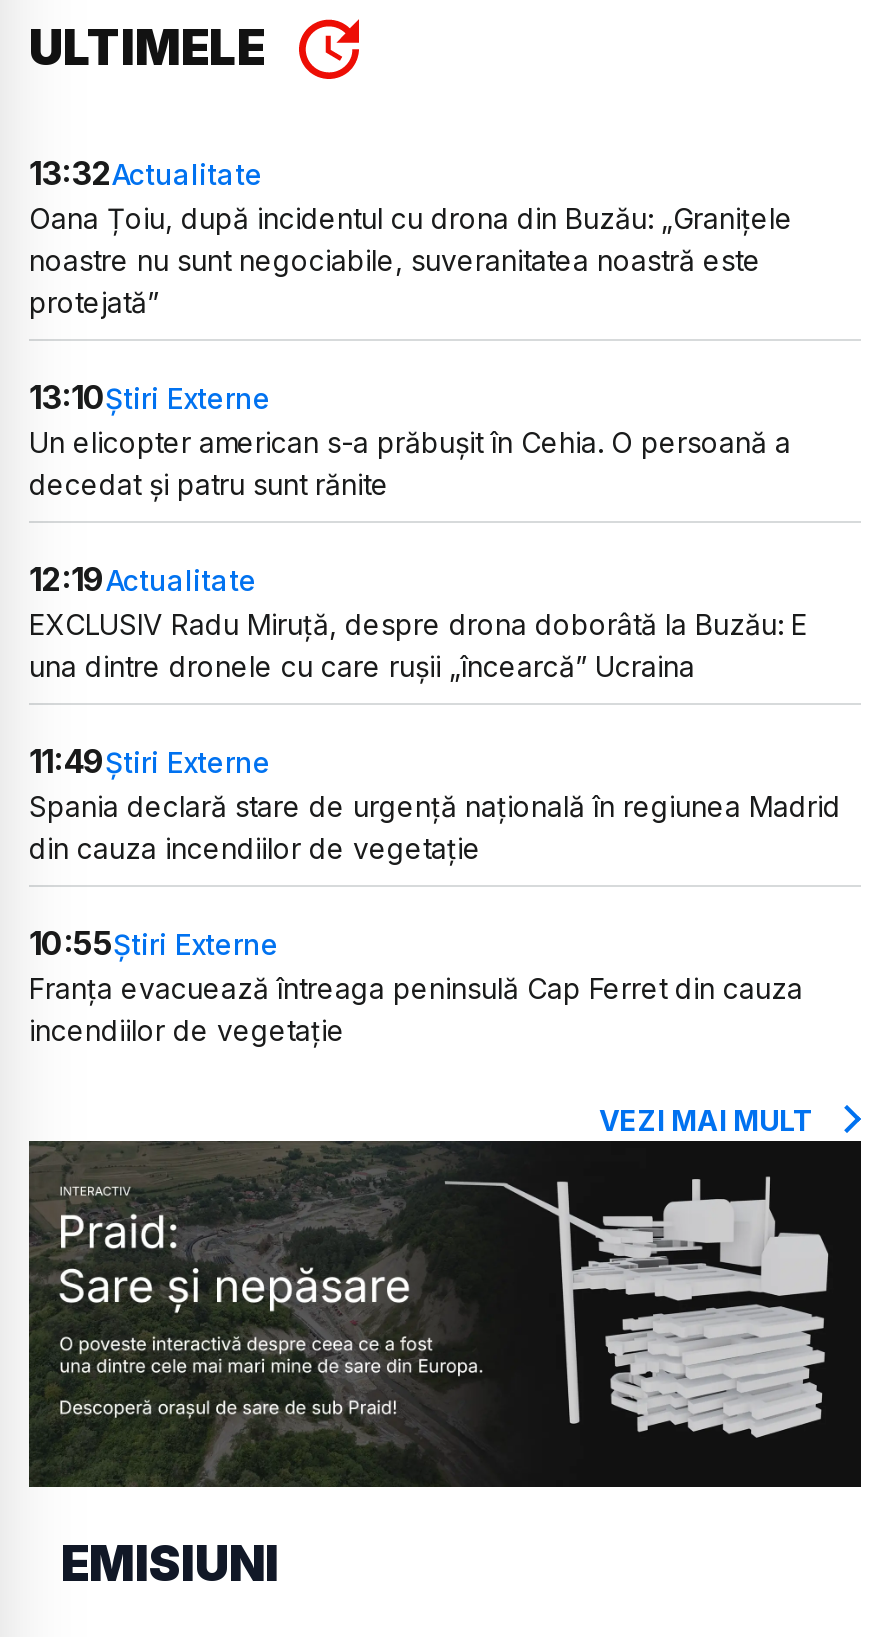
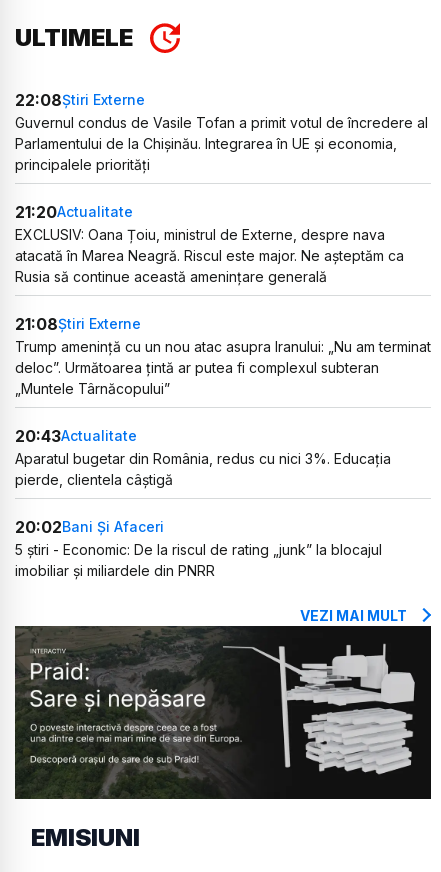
- 13:32Actualitate
- Oana Țoiu, după incidentul cu drona din Buzău: „Granițele
- noastre nu sunt negociabile, suveranitatea noastră este
- protejată”
+ 22:08Știri Externe
+ Guvernul condus de Vasile Tofan a primit votul de încredere al
+ Parlamentului de la Chișinău. Integrarea în UE și economia,
+ principalele priorități

- 13:10Știri Externe
- Un elicopter american s-a prăbușit în Cehia. O persoană a
- decedat și patru sunt rănite
+ 21:20Actualitate
+ EXCLUSIV: Oana Țoiu, ministrul de Externe, despre nava
+ atacată în Marea Neagră. Riscul este major. Ne așteptăm ca
+ Rusia să continue această amenințare generală

- 12:19Actualitate
- EXCLUSIV Radu Miruță, despre drona doborâtă la Buzău: E
- una dintre dronele cu care rușii „încearcă” Ucraina
+ 21:08Știri Externe
+ Trump amenință cu un nou atac asupra Iranului: „Nu am terminat
+ deloc”. Următoarea țintă ar putea fi complexul subteran
+ „Muntele Târnăcopului”

- 11:49Știri Externe
- Spania declară stare de urgență națională în regiunea Madrid
- din cauza incendiilor de vegetație
+ 20:43Actualitate
+ Aparatul bugetar din România, redus cu nici 3%. Educația
+ pierde, clientela câștigă

- 10:55Știri Externe
- Franța evacuează întreaga peninsulă Cap Ferret din cauza
- incendiilor de vegetație
+ 20:02Bani Și Afaceri
+ 5 știri - Economic: De la riscul de rating „junk” la blocajul
+ imobiliar și miliardele din PNRR
